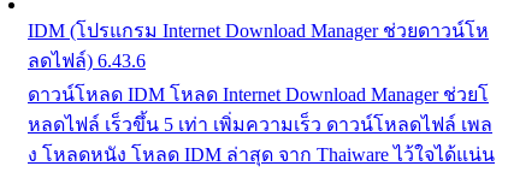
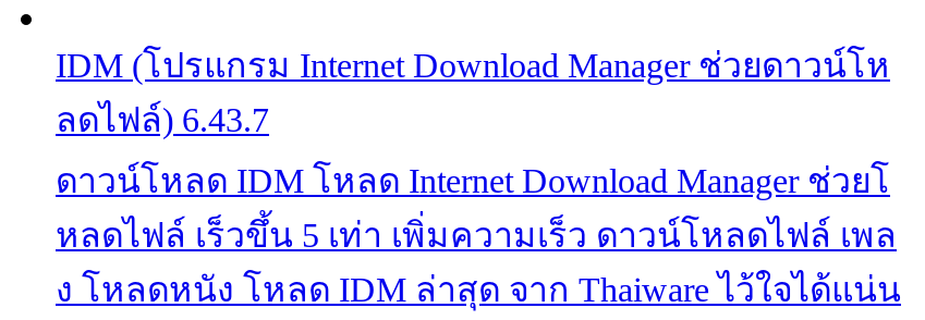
- ลดไฟล์) 6.43.6
+ ลดไฟล์) 6.43.7
